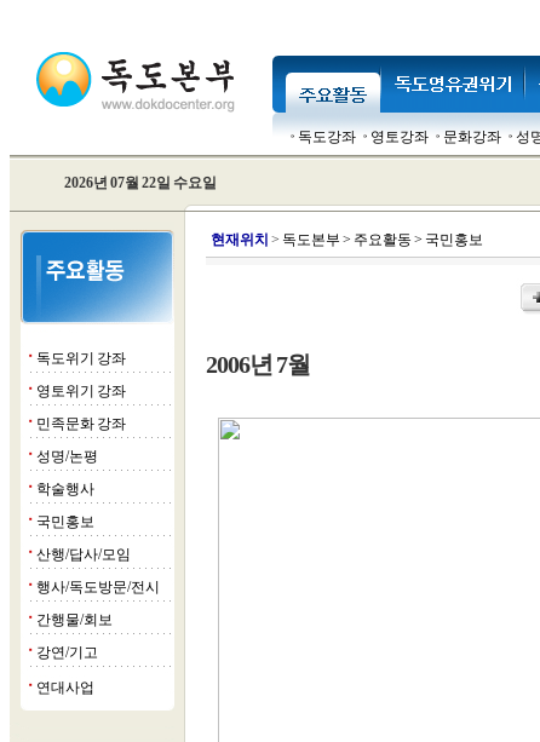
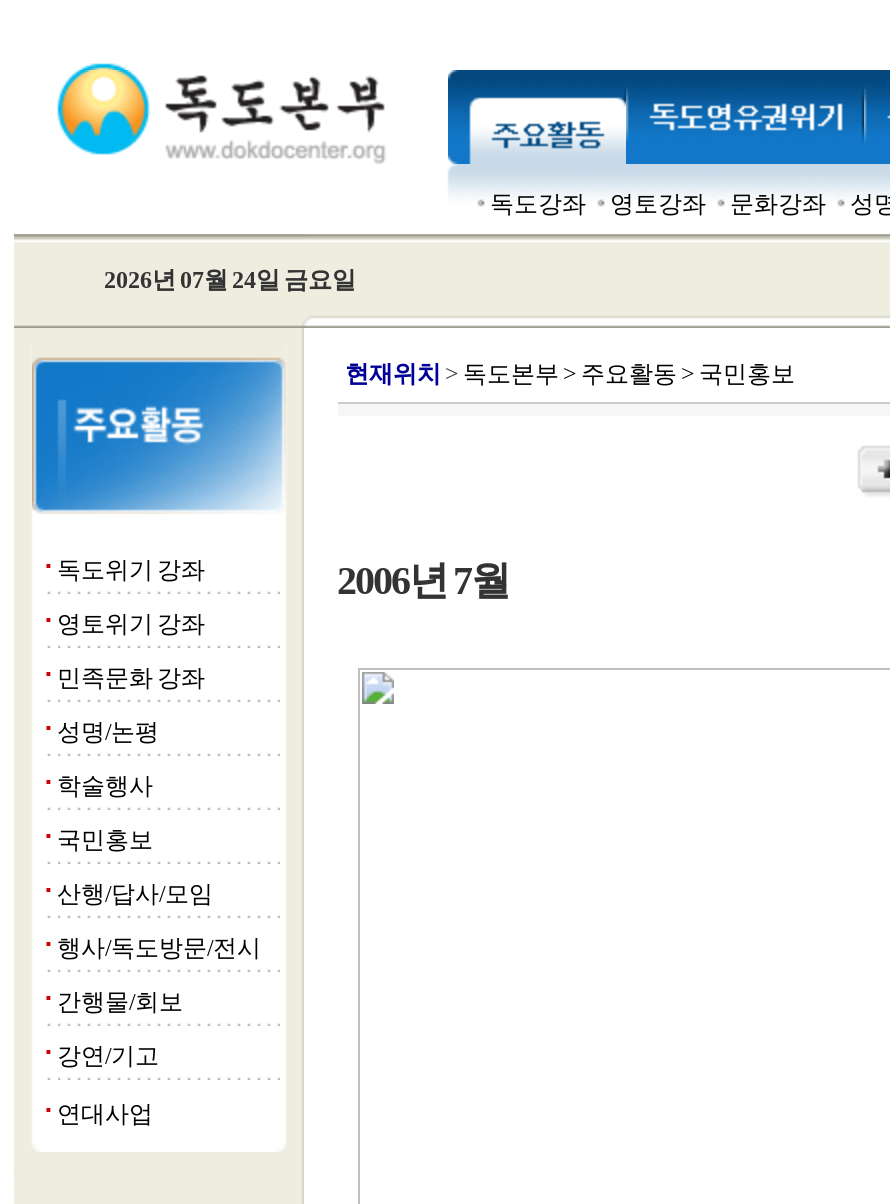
- 2026년 07월 22일 수요일
+ 2026년 07월 24일 금요일
